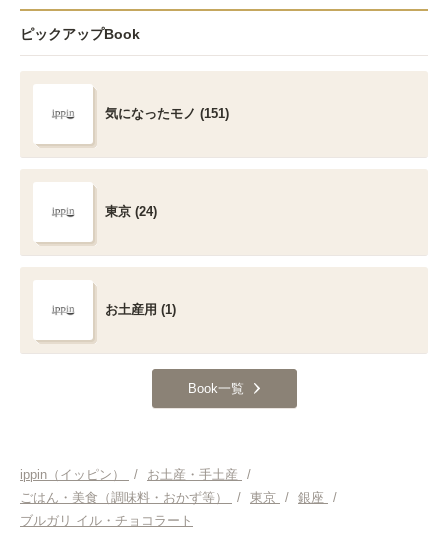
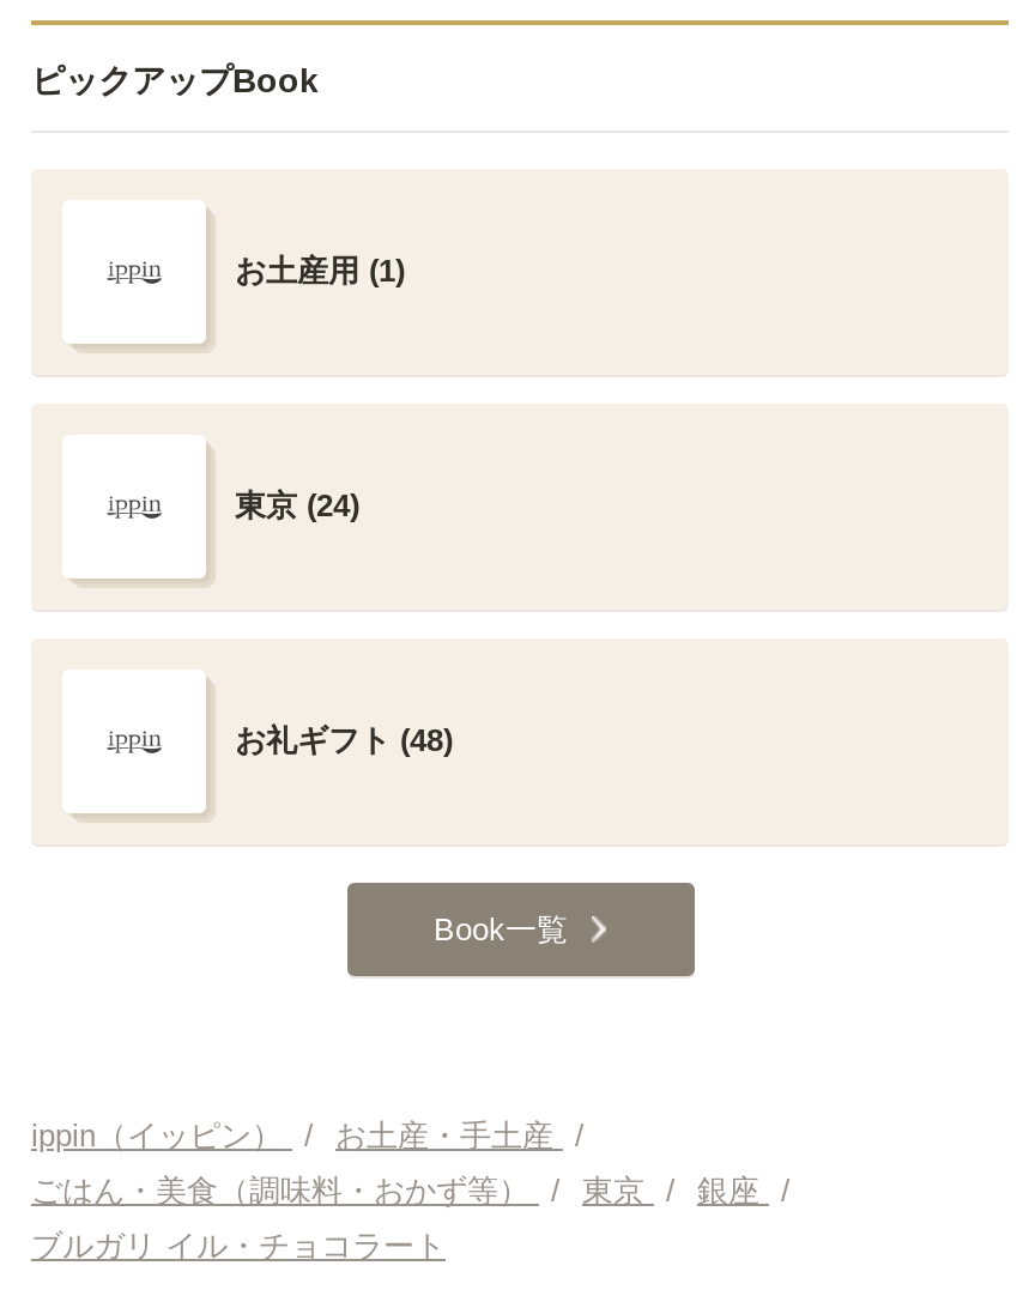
- 気になったモノ (151)
+ お土産用 (1)

- お土産用 (1)
+ お礼ギフト (48)
